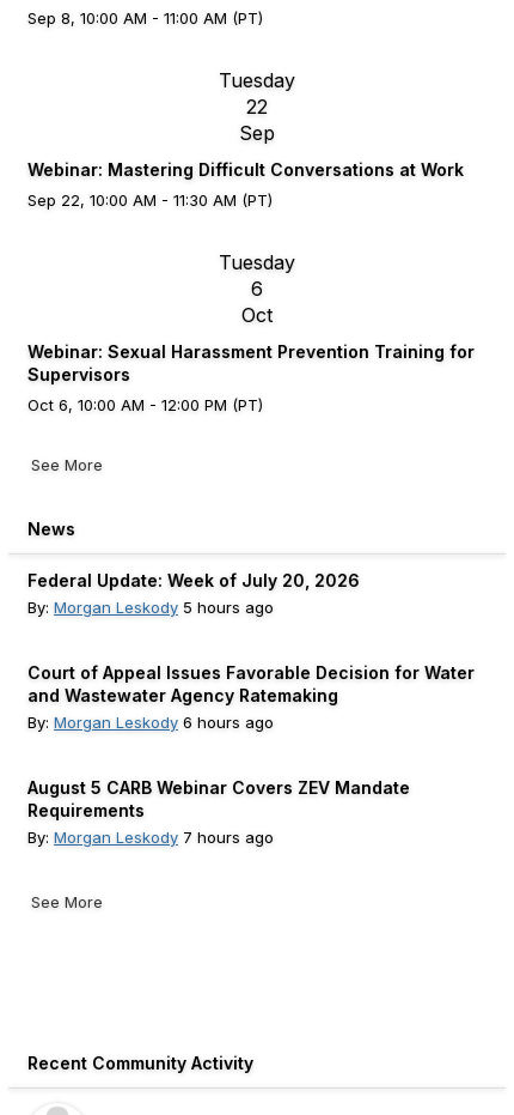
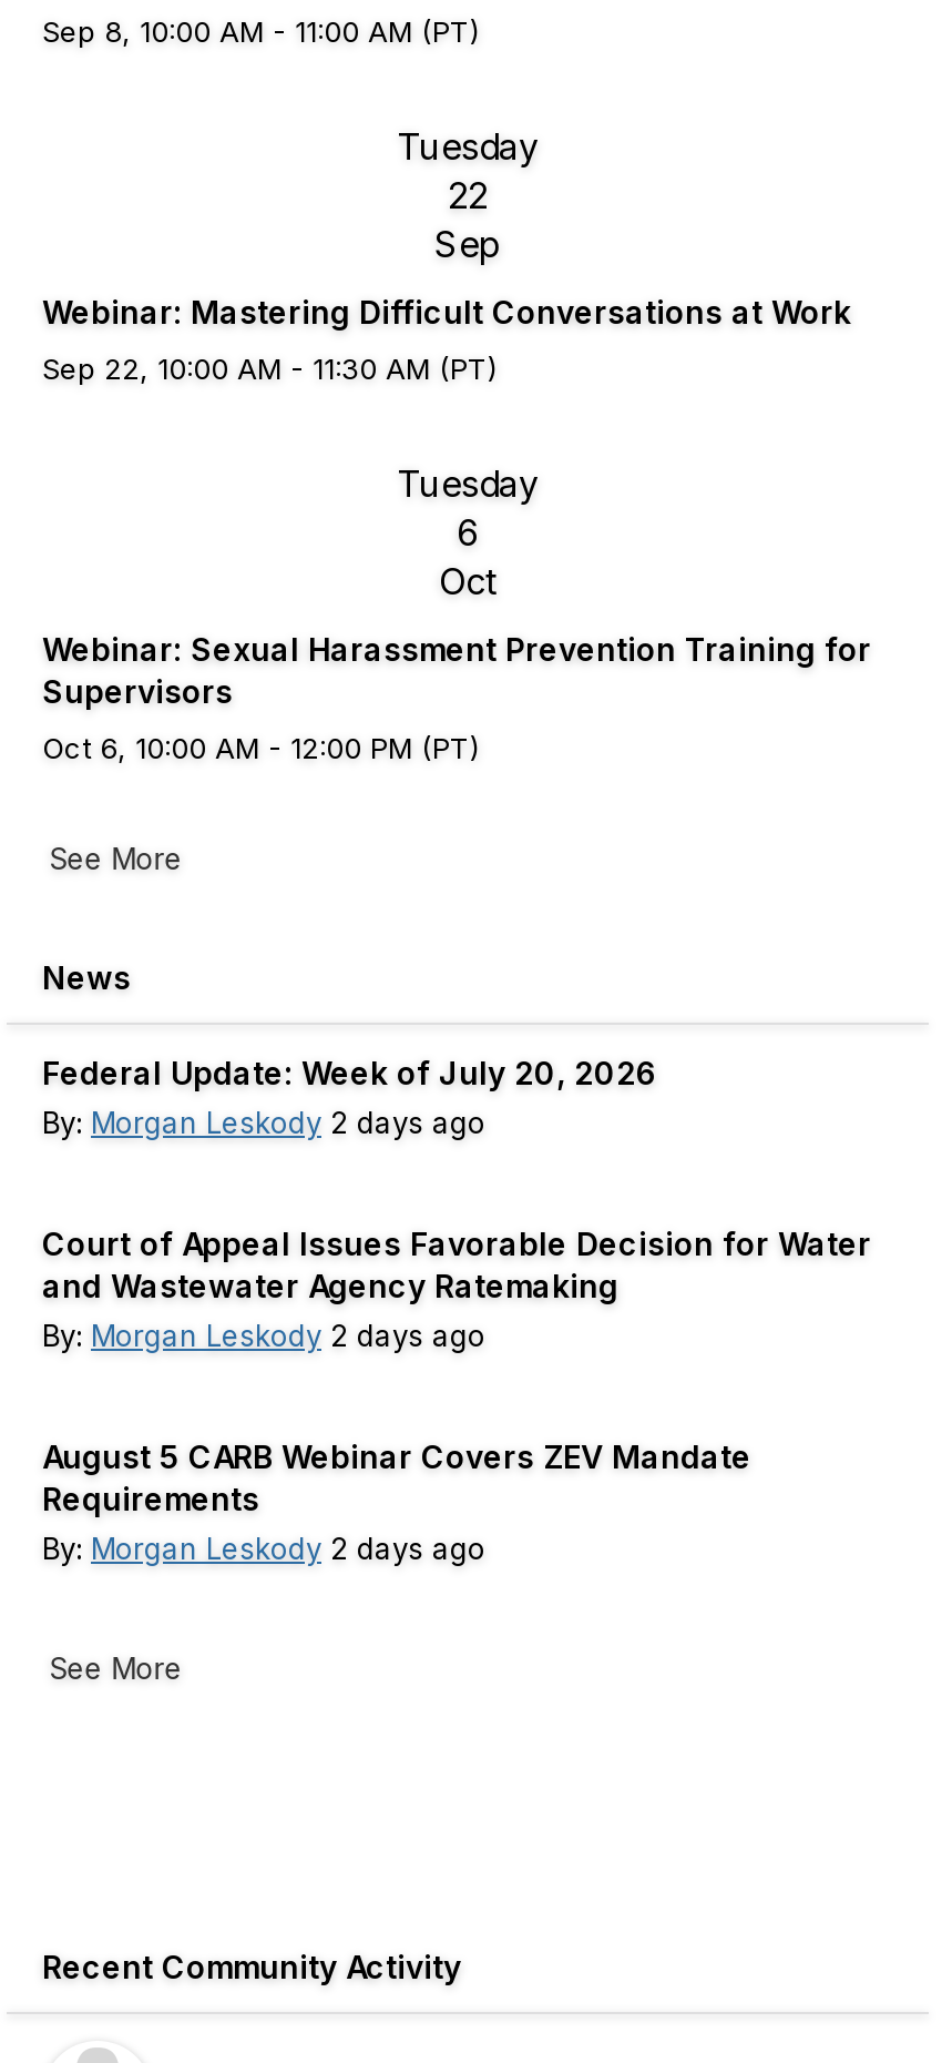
- By: Morgan Leskody 5 hours ago
+ By: Morgan Leskody 2 days ago

- By: Morgan Leskody 6 hours ago
+ By: Morgan Leskody 2 days ago

- By: Morgan Leskody 7 hours ago
+ By: Morgan Leskody 2 days ago
